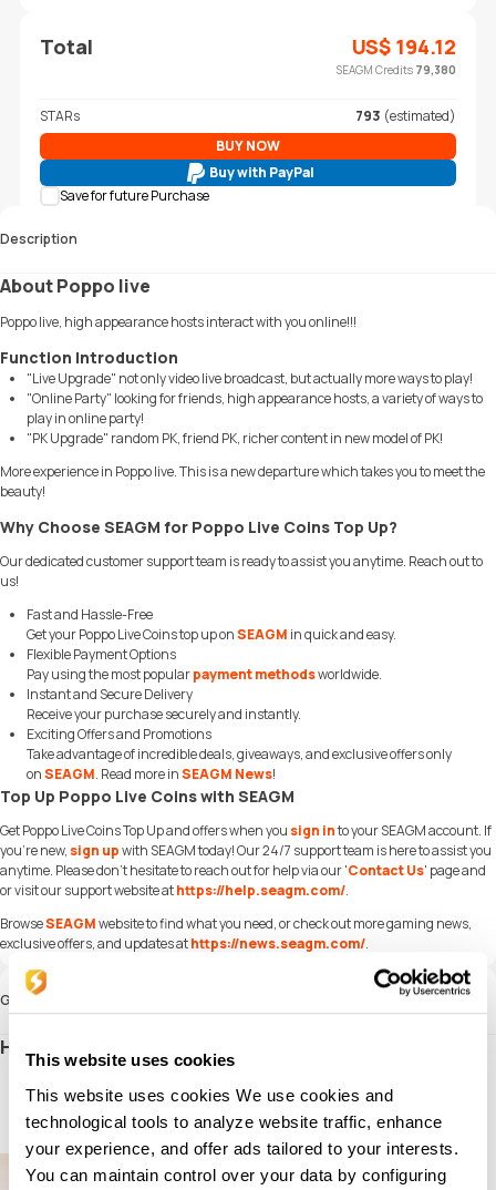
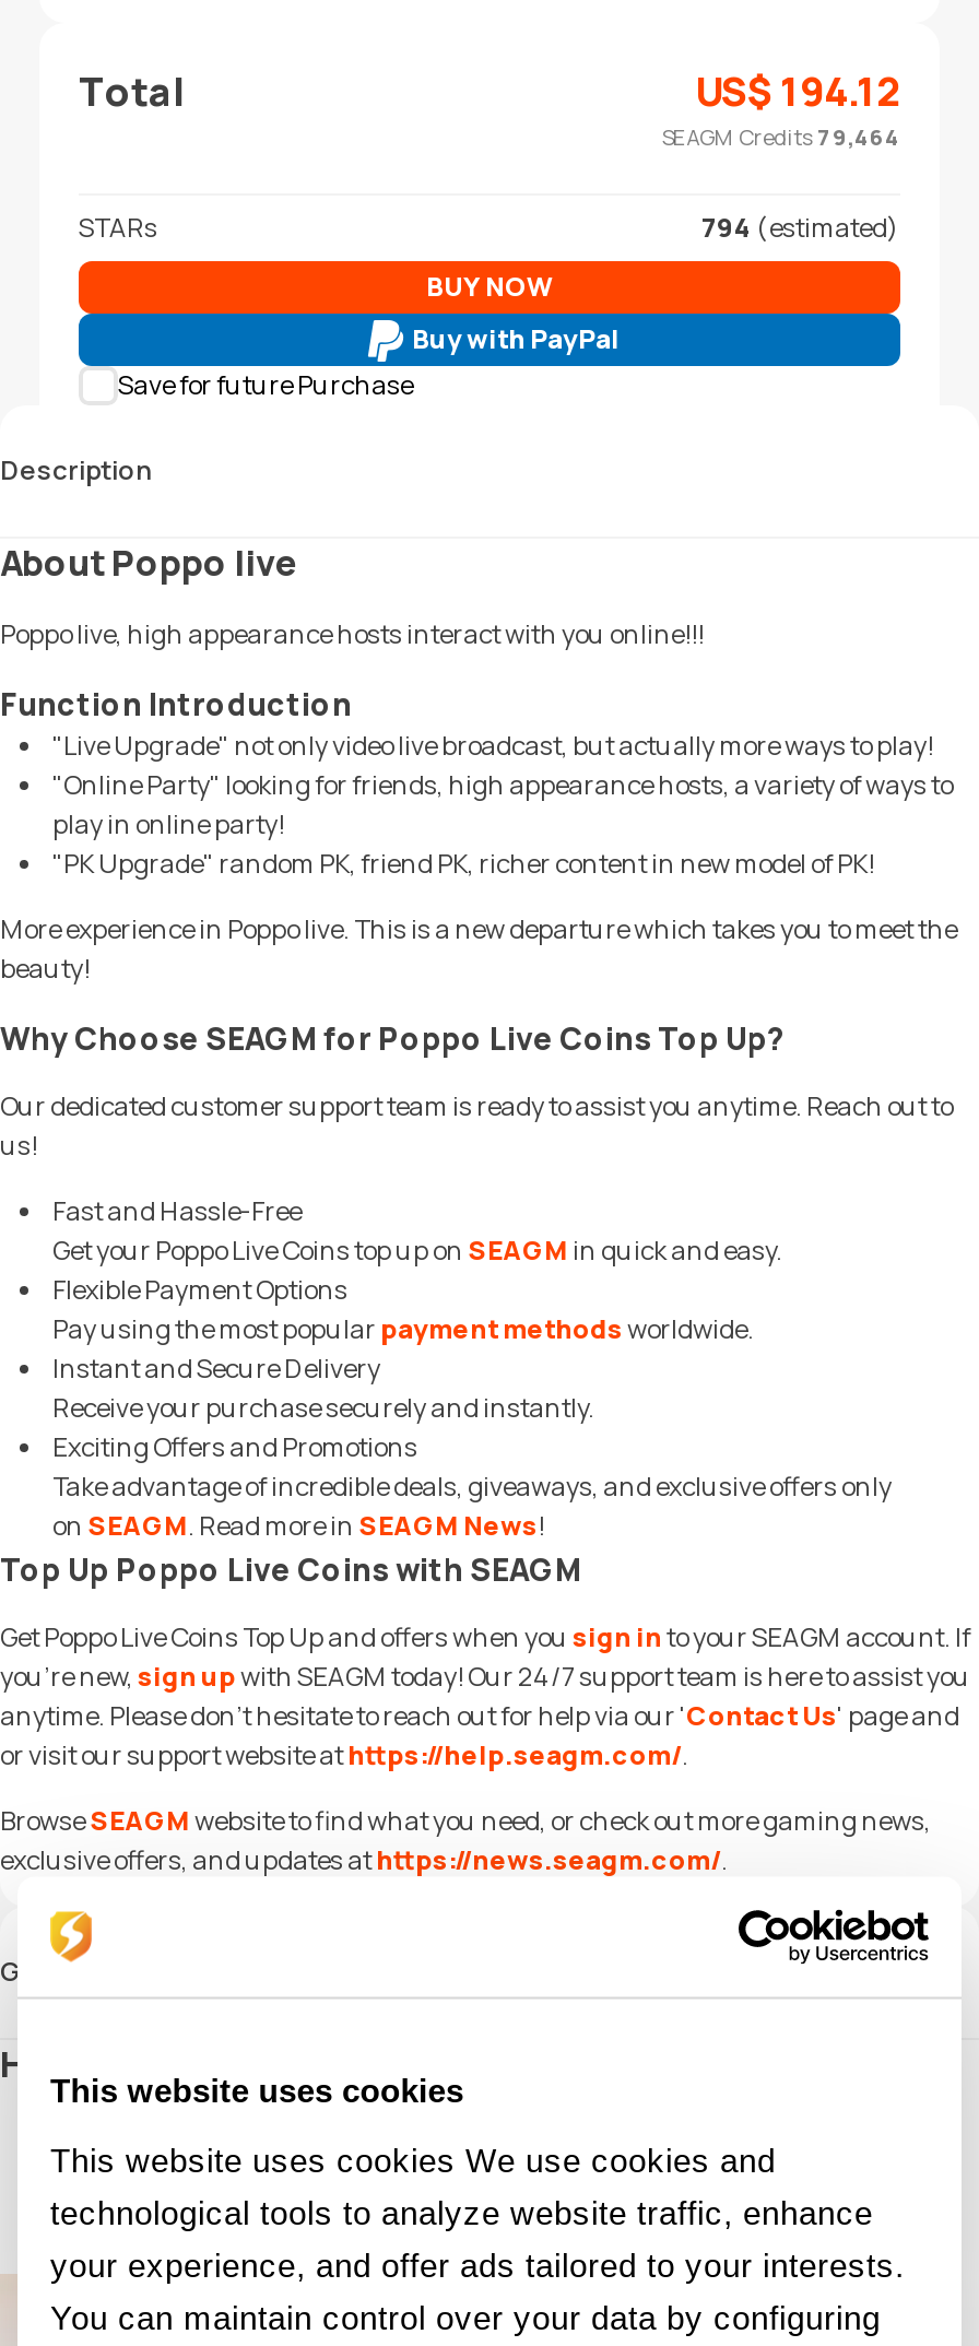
- SEAGM Credits 79,380
+ SEAGM Credits 79,464

- 793 (estimated)
+ 794 (estimated)
